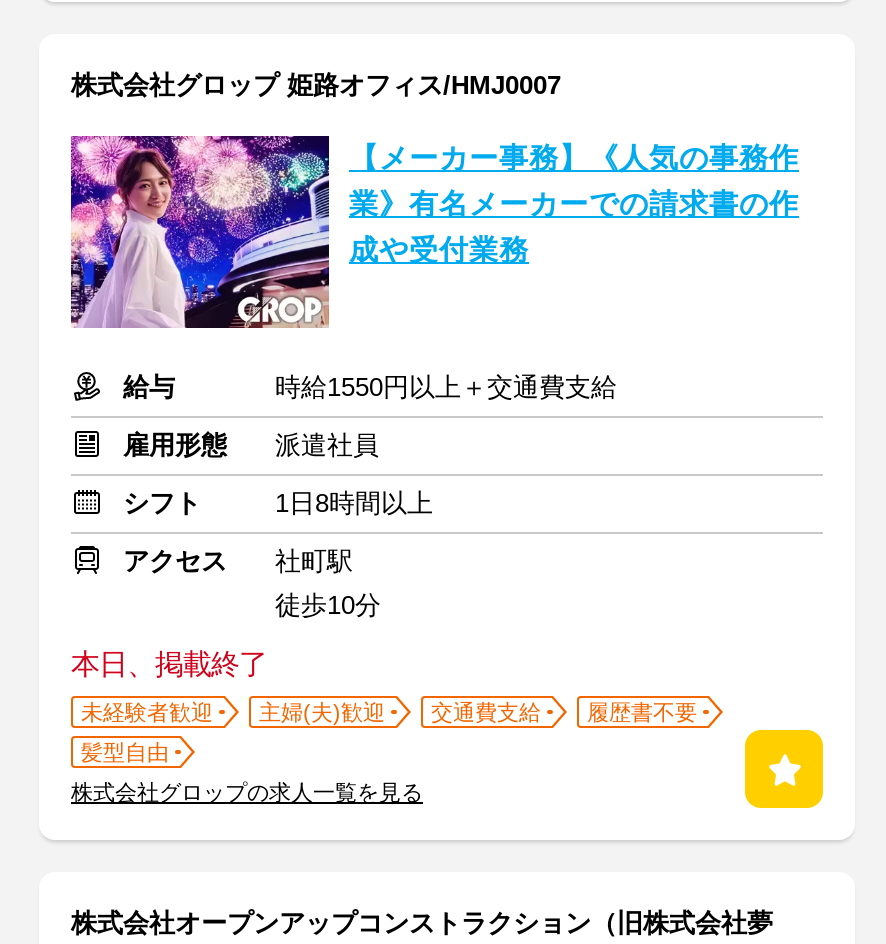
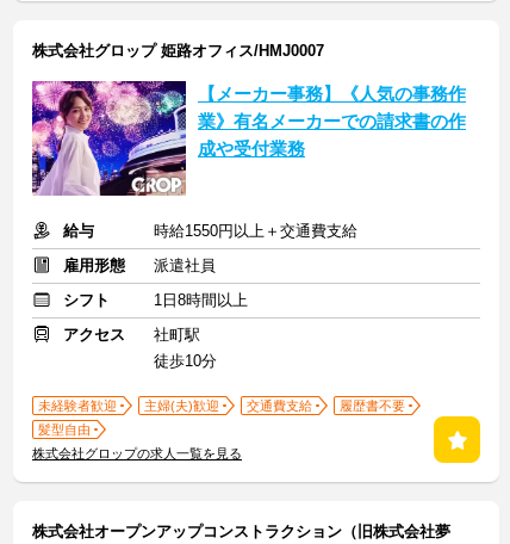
- 本日、掲載終了
